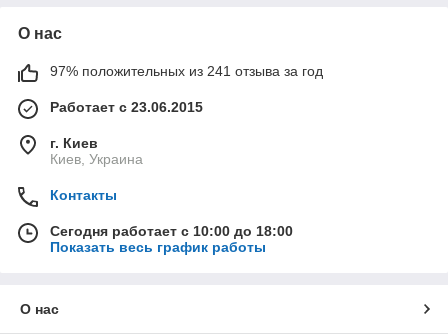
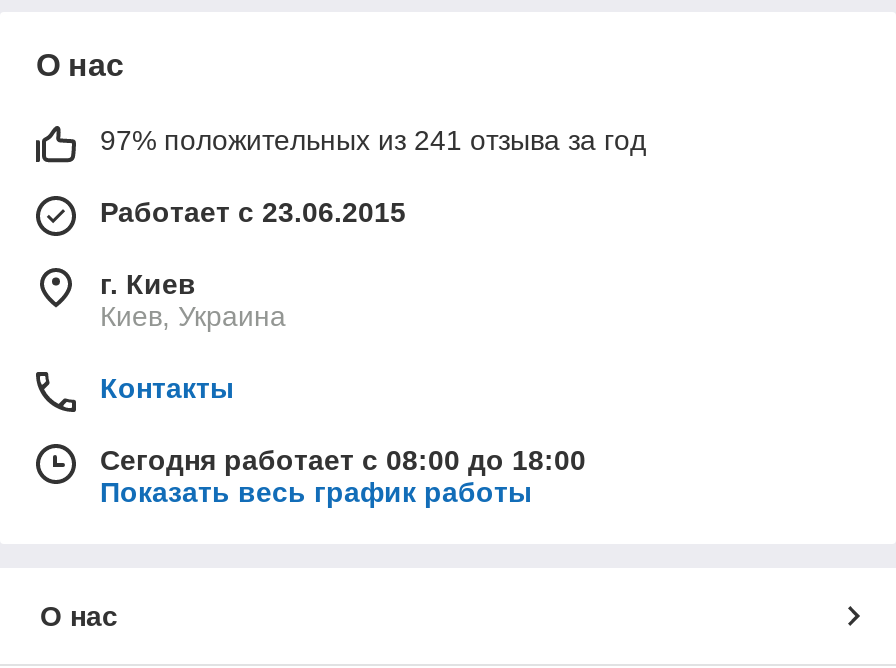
- Сегодня работает с 10:00 до 18:00
+ Сегодня работает с 08:00 до 18:00
